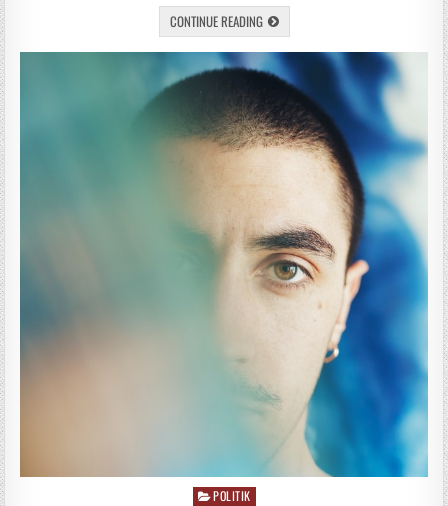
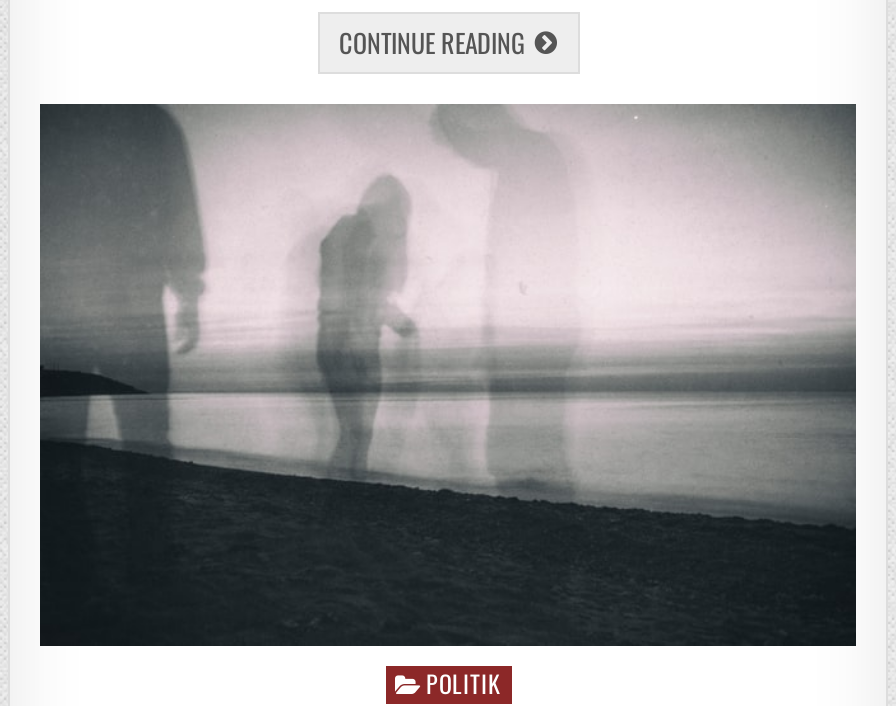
- [image]
+ [image]
